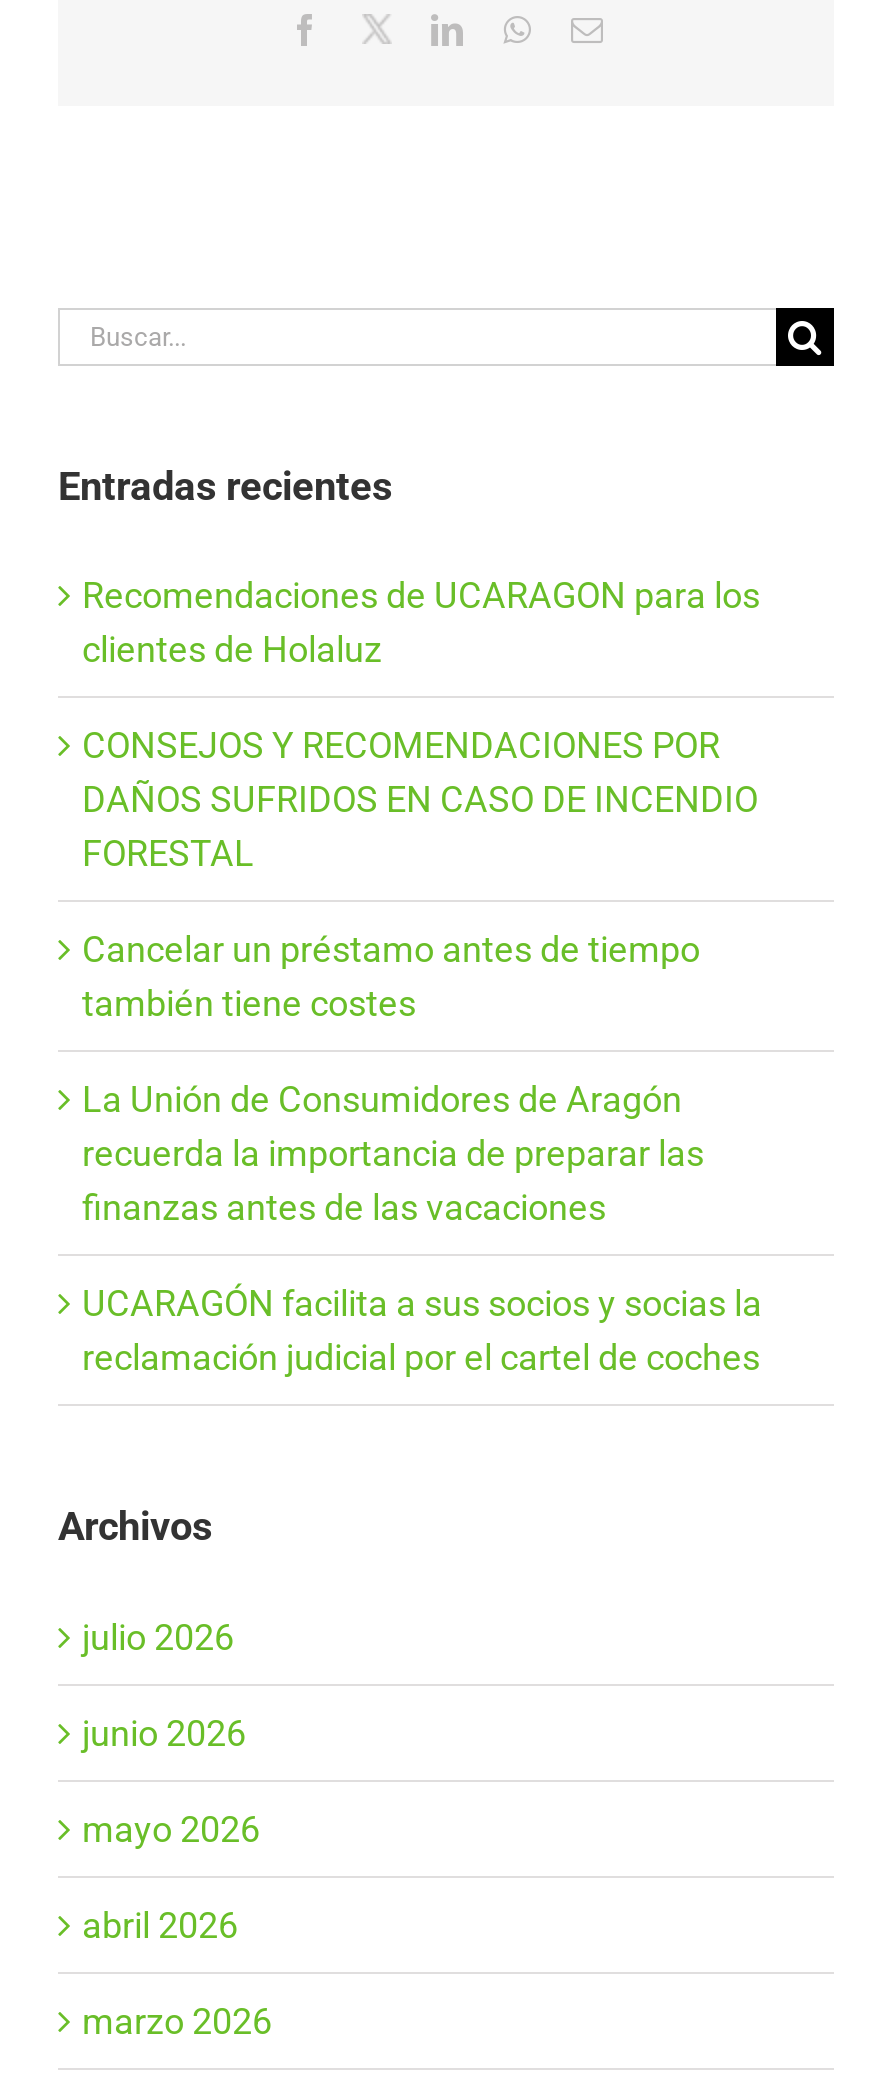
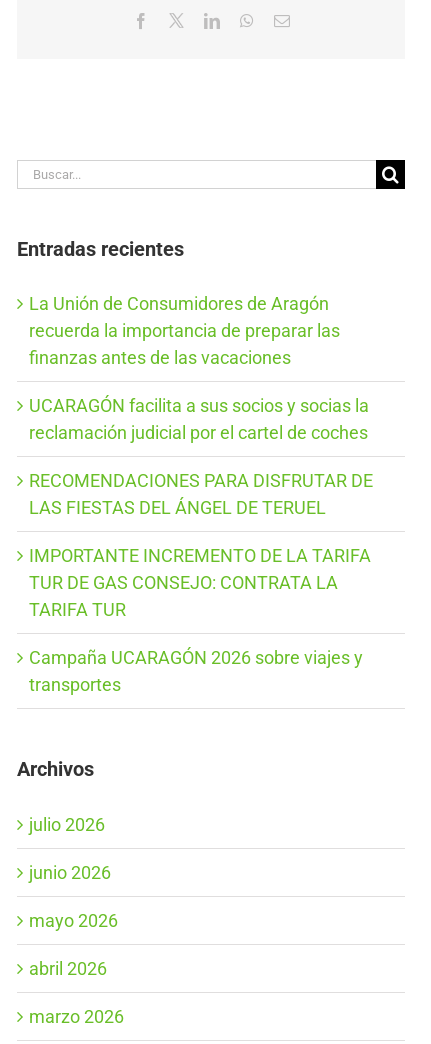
- Recomendaciones de UCARAGON para los
- clientes de Holaluz
- CONSEJOS Y RECOMENDACIONES POR
- DAÑOS SUFRIDOS EN CASO DE INCENDIO
- FORESTAL
- Cancelar un préstamo antes de tiempo
- también tiene costes

moved up: La Unión de Consumidores de Aragón | recuerda la importancia de preparar las | finanzas antes de las vacaciones | UCARAGÓN facilita a sus socios y socias la | reclamación judicial por el cartel de coches

+ RECOMENDACIONES PARA DISFRUTAR DE
+ LAS FIESTAS DEL ÁNGEL DE TERUEL
+ IMPORTANTE INCREMENTO DE LA TARIFA
+ TUR DE GAS CONSEJO: CONTRATA LA
+ TARIFA TUR
+ Campaña UCARAGÓN 2026 sobre viajes y
+ transportes
